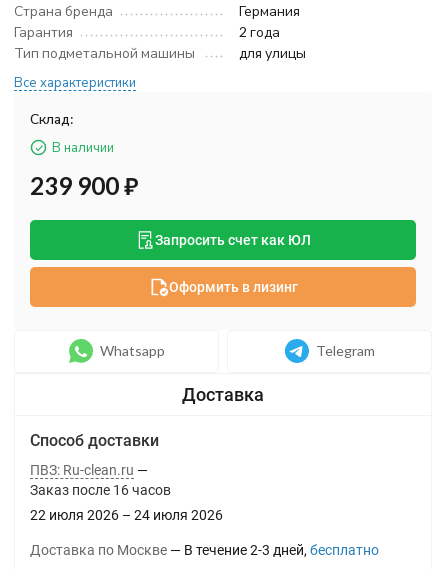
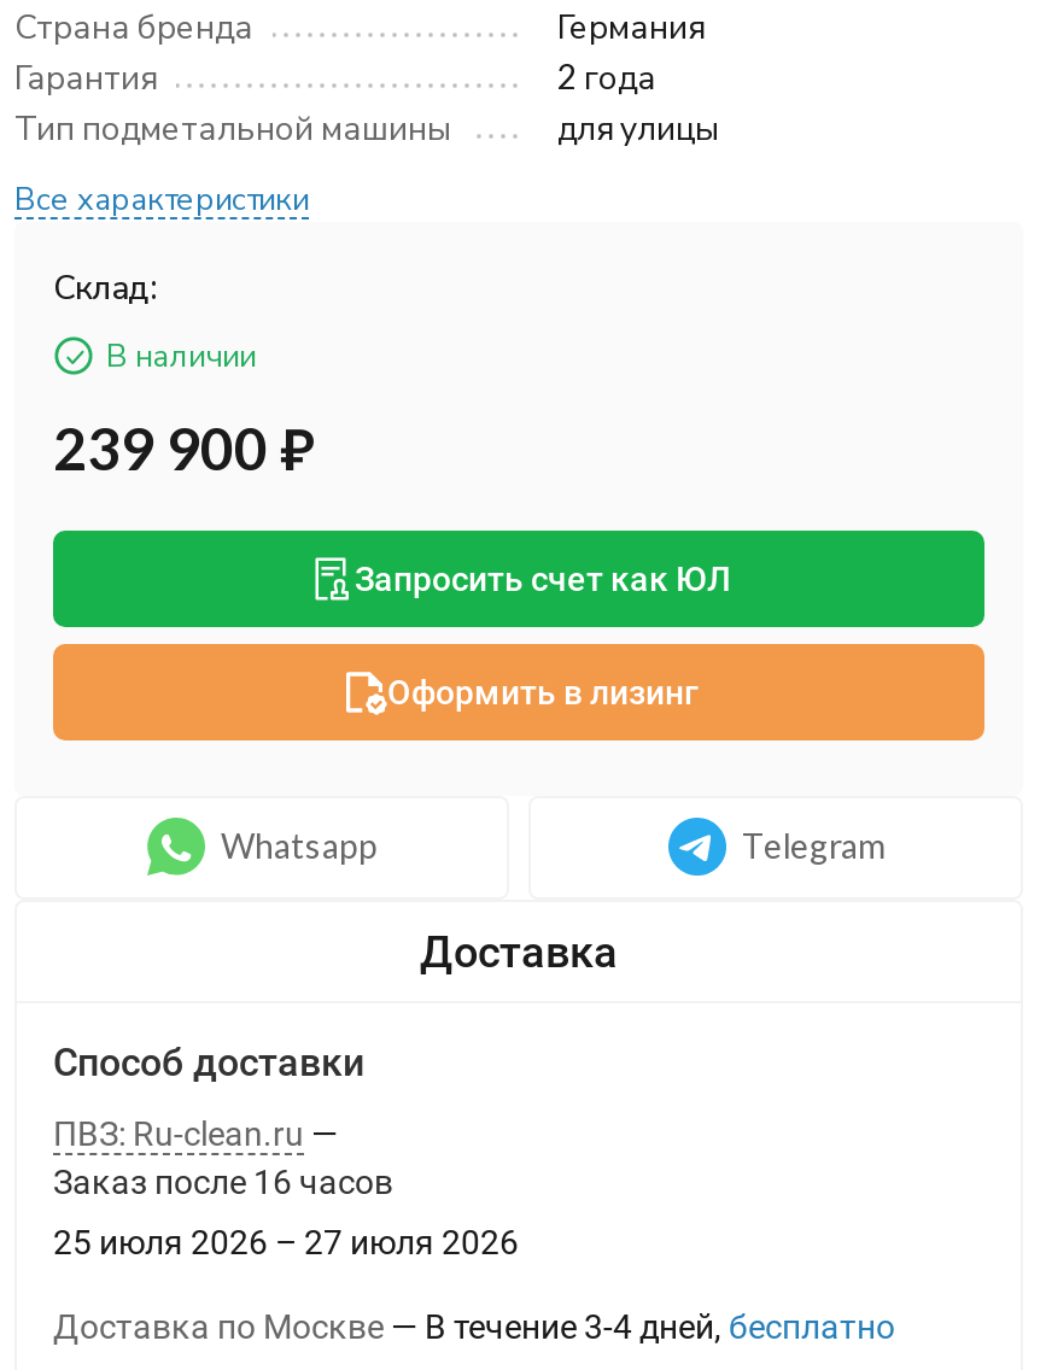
- 22 июля 2026 – 24 июля 2026
+ 25 июля 2026 – 27 июля 2026

- В течение 2-3 дней
+ В течение 3-4 дней
